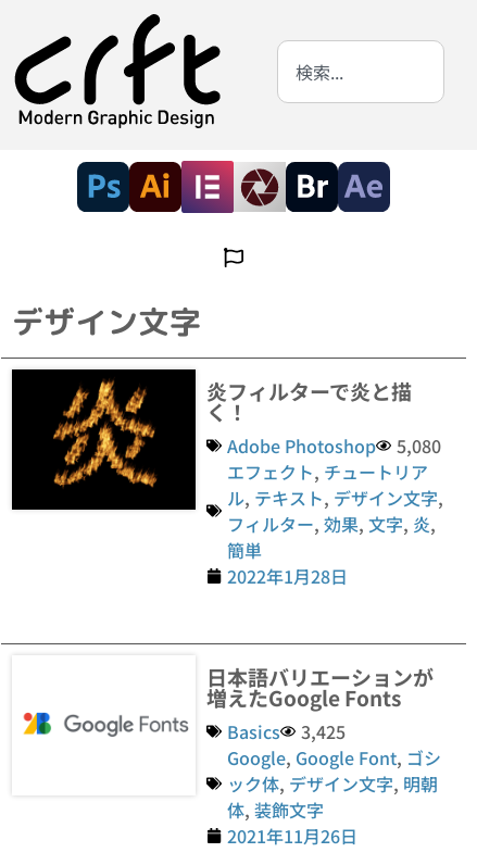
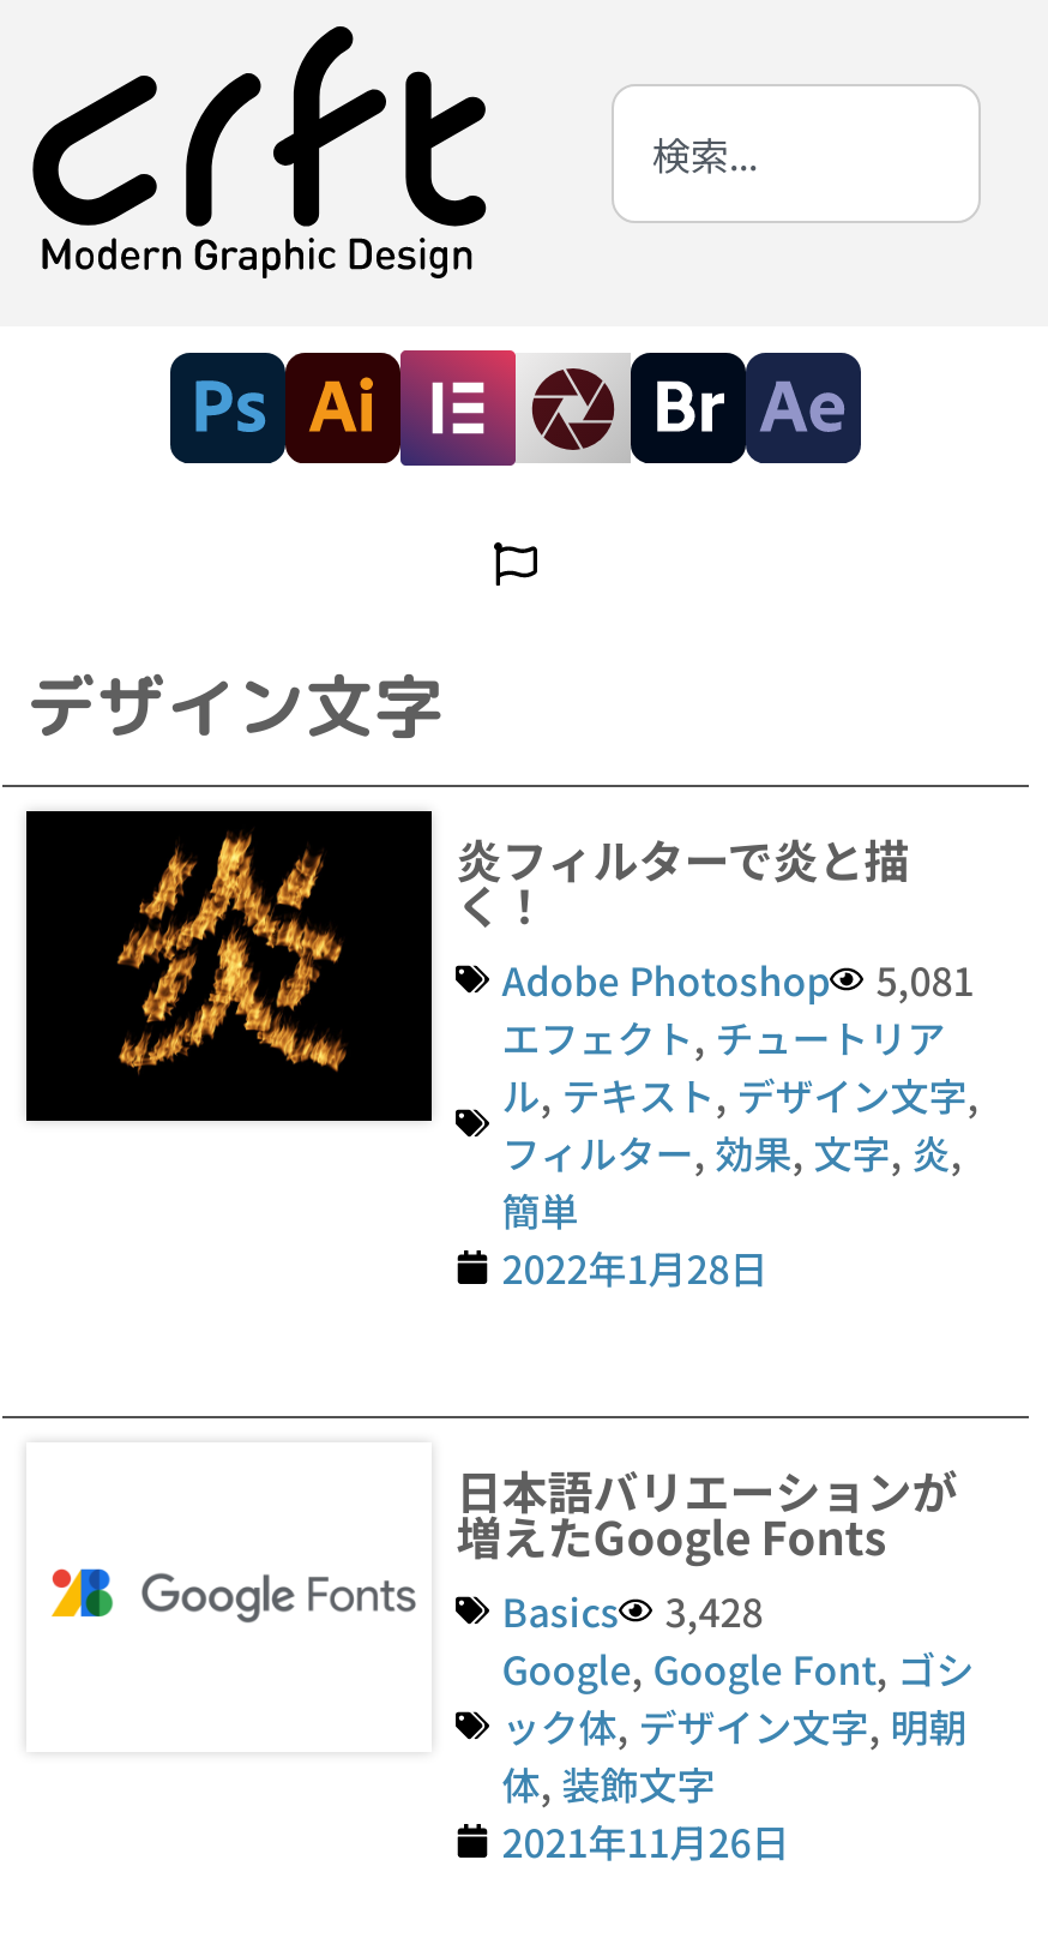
- Adobe Photoshop 5,080
+ Adobe Photoshop 5,081

- Basics 3,425
+ Basics 3,428
